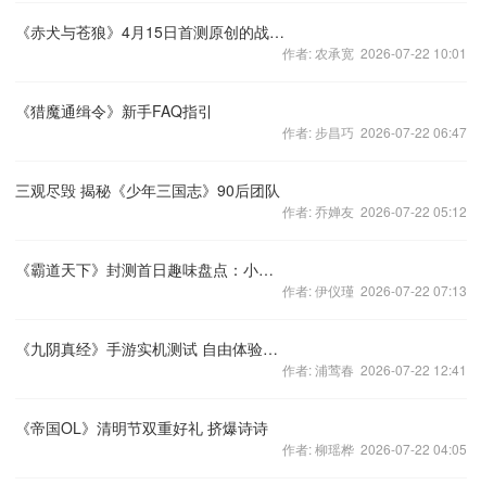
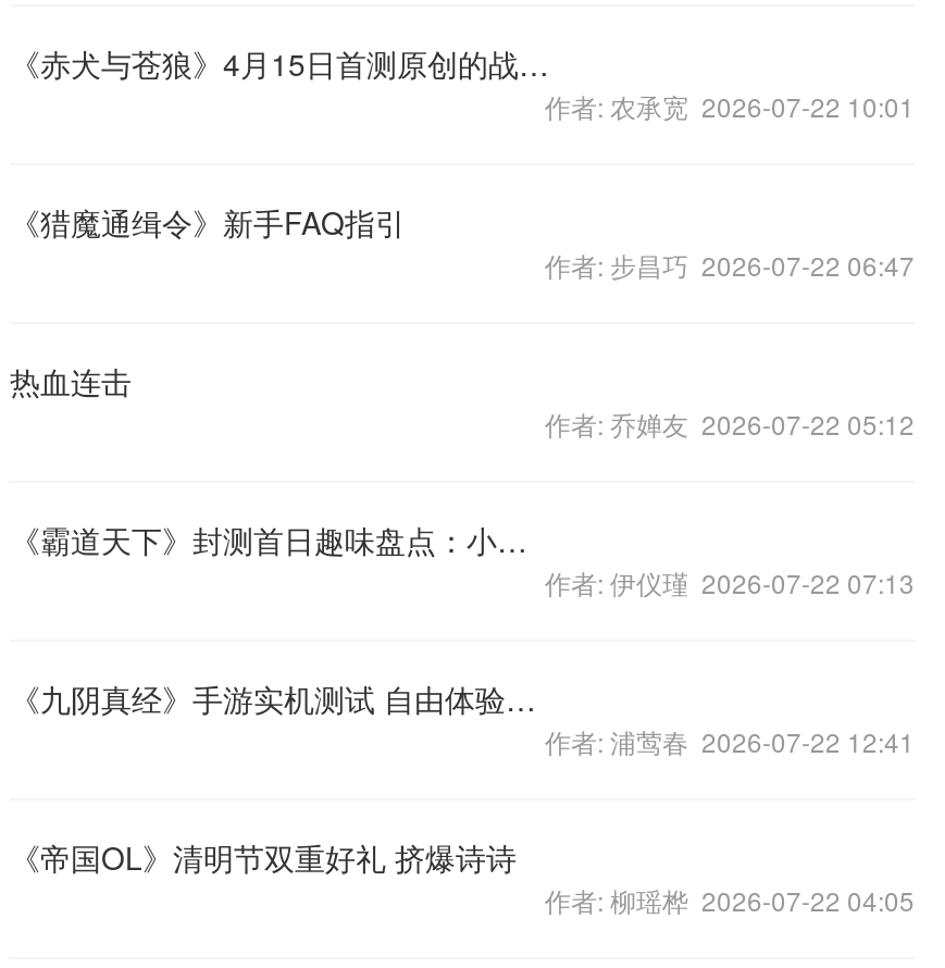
- 三观尽毁 揭秘《少年三国志》90后团队
+ 热血连击
